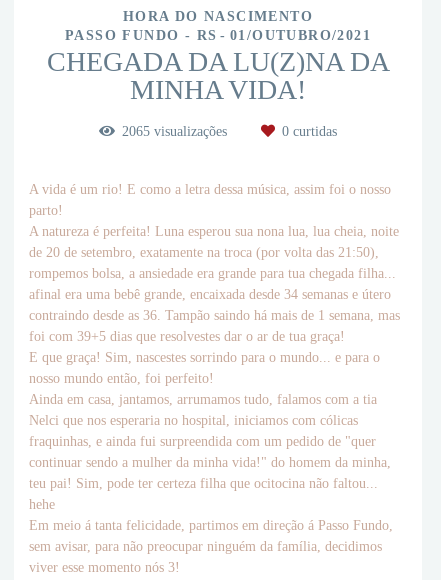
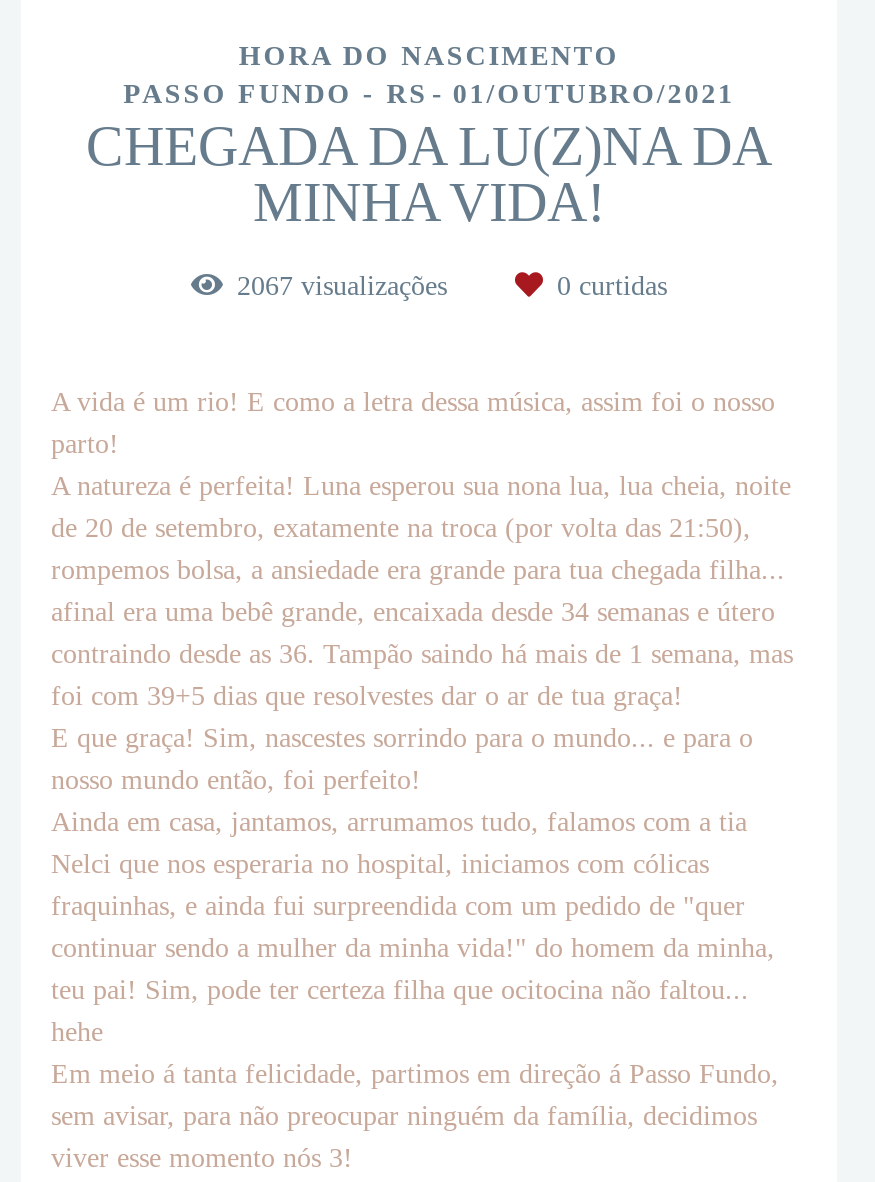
- 2065 visualizações
+ 2067 visualizações
